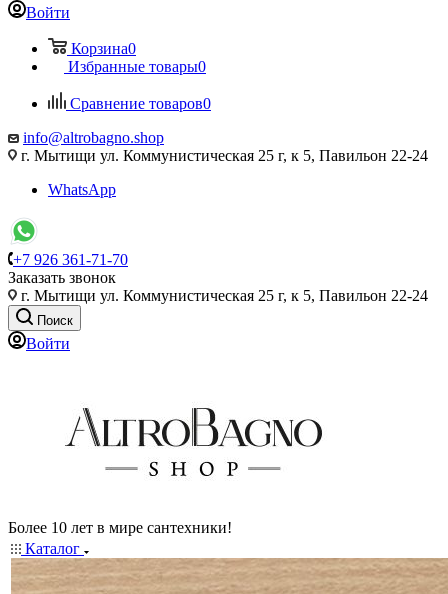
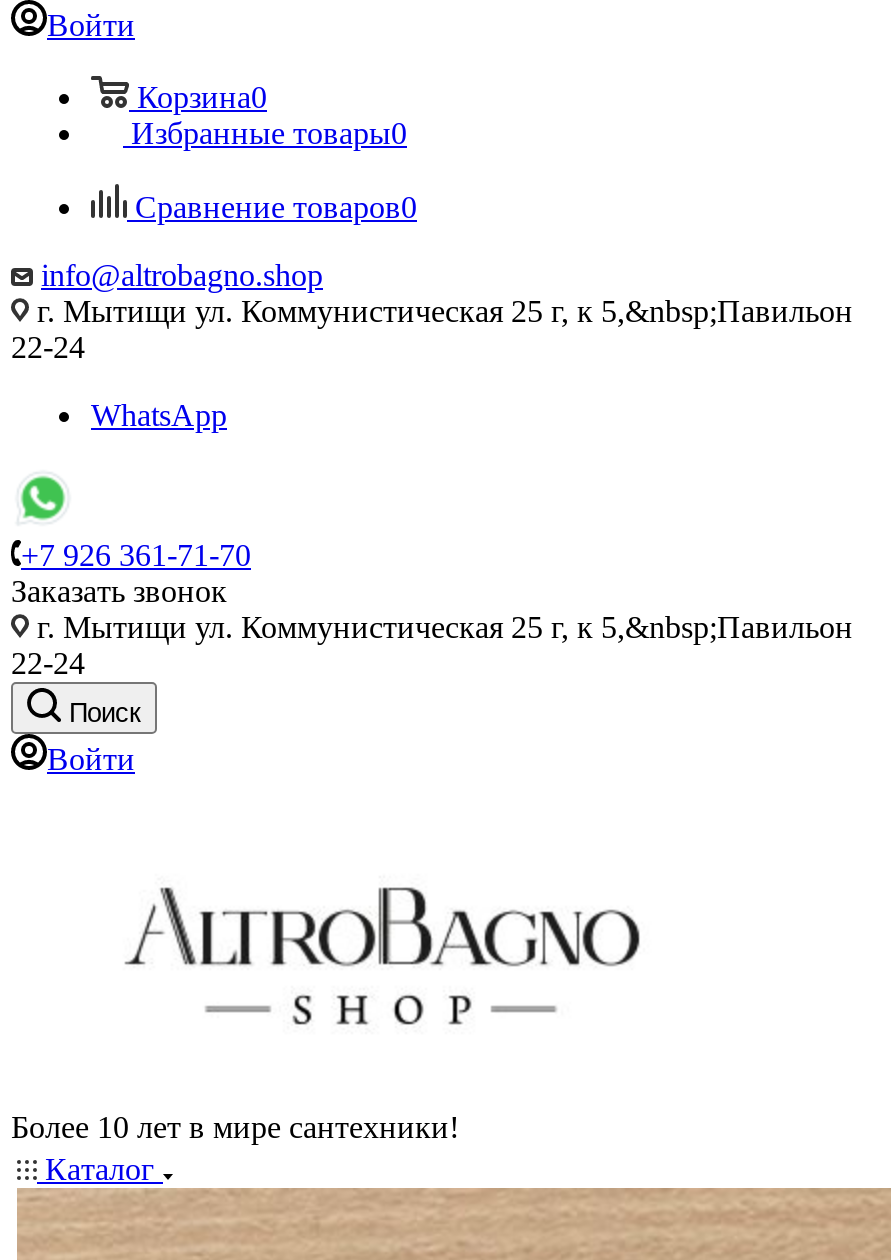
- г. Мытищи ул. Коммунистическая 25 г, к 5, Павильон 22-24
+ г. Мытищи ул. Коммунистическая 25 г, к 5,&nbsp;Павильон
+ 22-24

- г. Мытищи ул. Коммунистическая 25 г, к 5, Павильон 22-24
+ г. Мытищи ул. Коммунистическая 25 г, к 5,&nbsp;Павильон
+ 22-24
